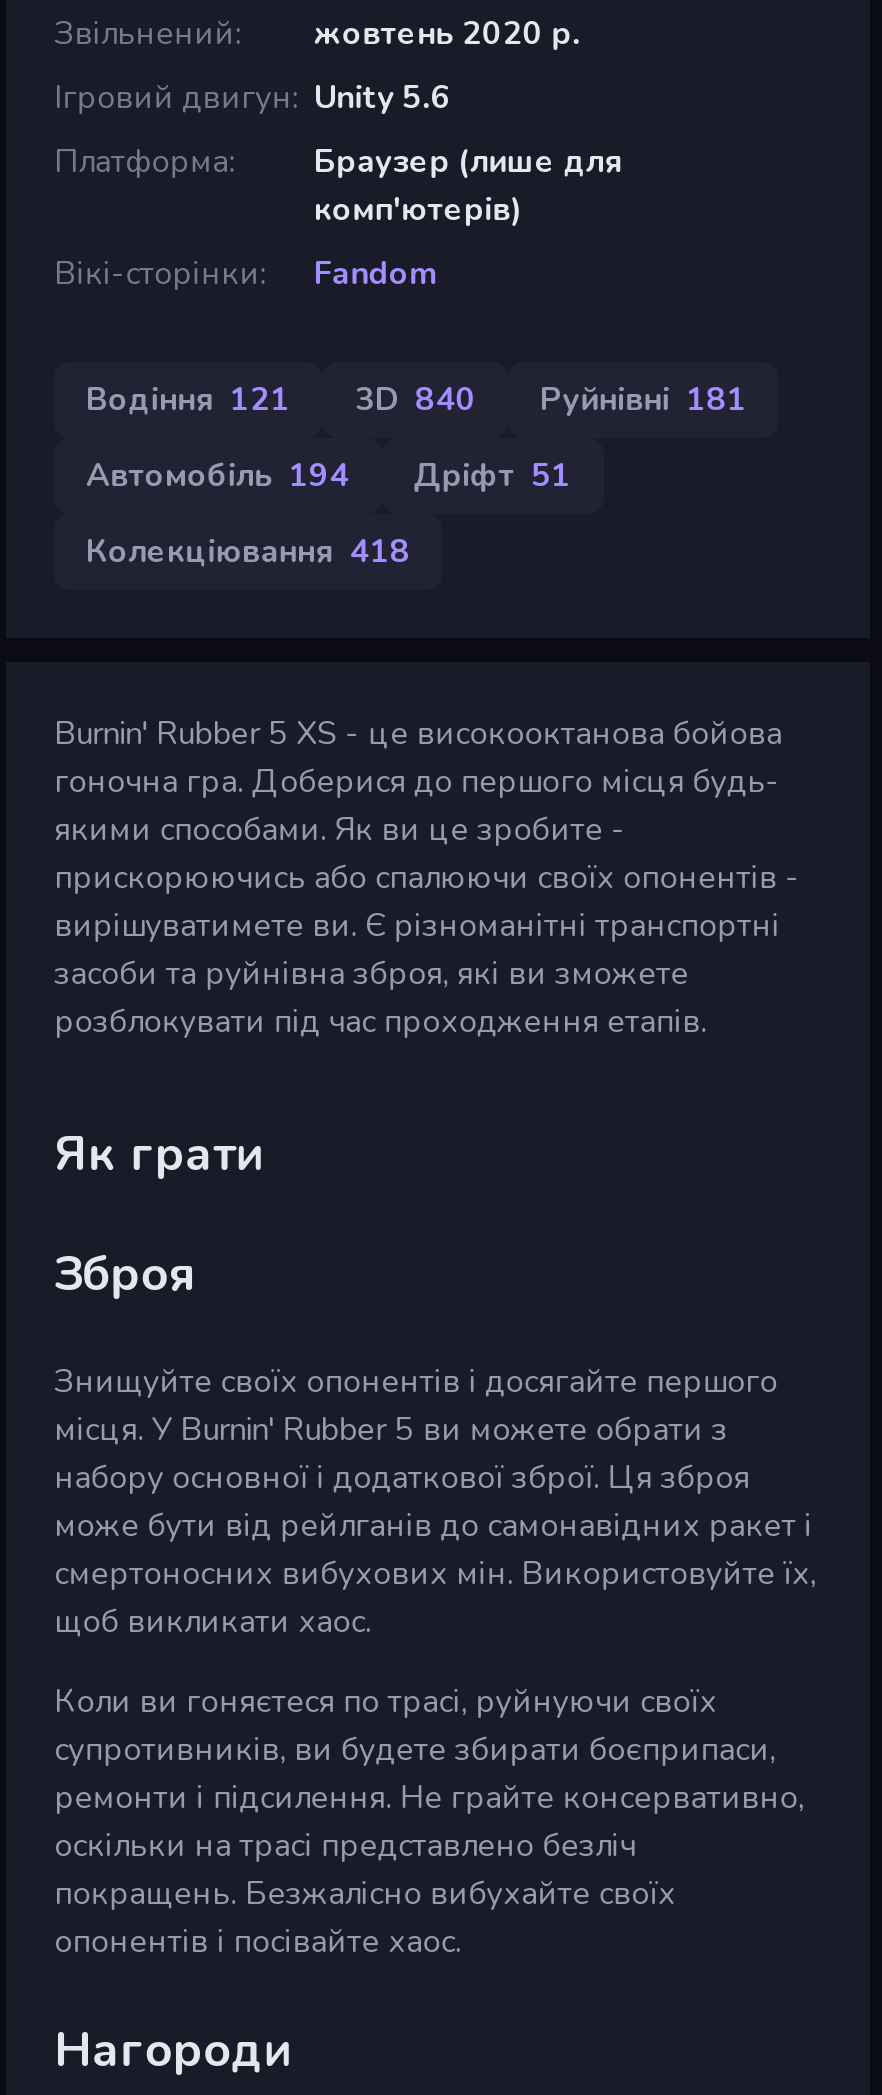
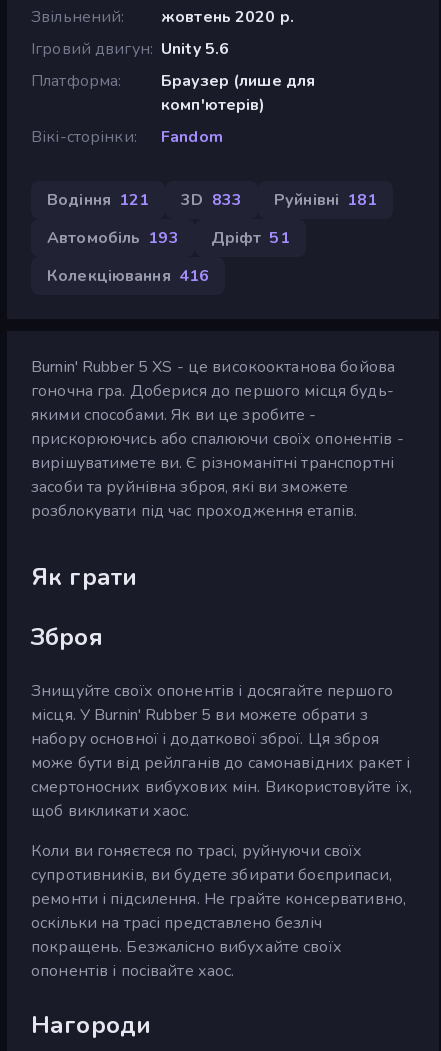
- Водіння 121 3D 840 Руйнівні 181
+ Водіння 121 3D 833 Руйнівні 181

- Автомобіль 194 Дріфт 51
+ Автомобіль 193 Дріфт 51

- Колекціювання 418
+ Колекціювання 416
